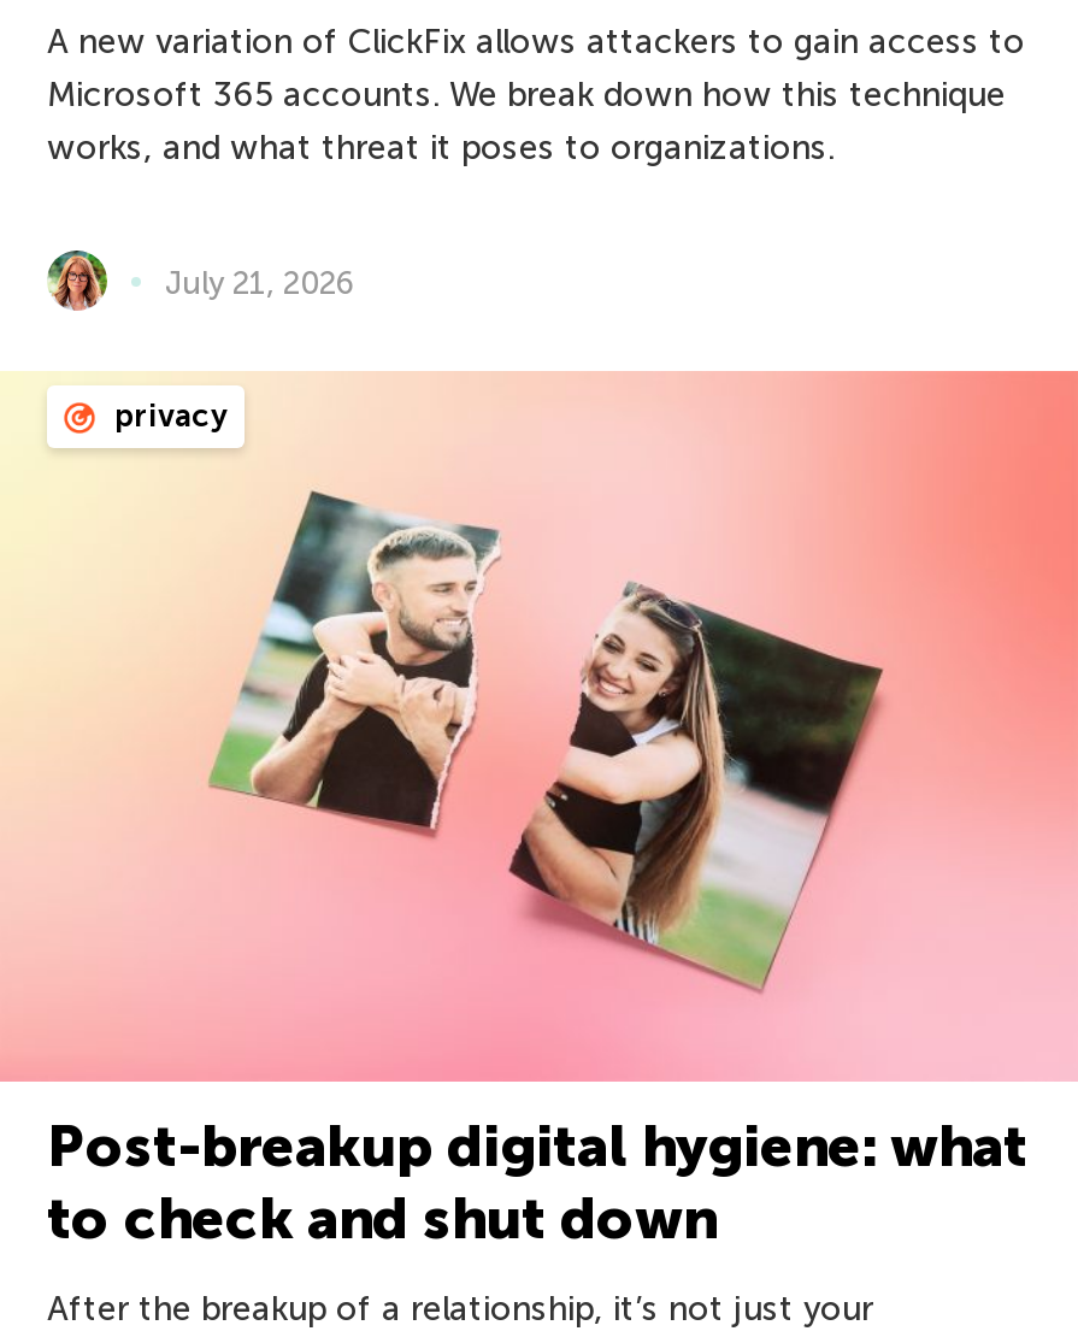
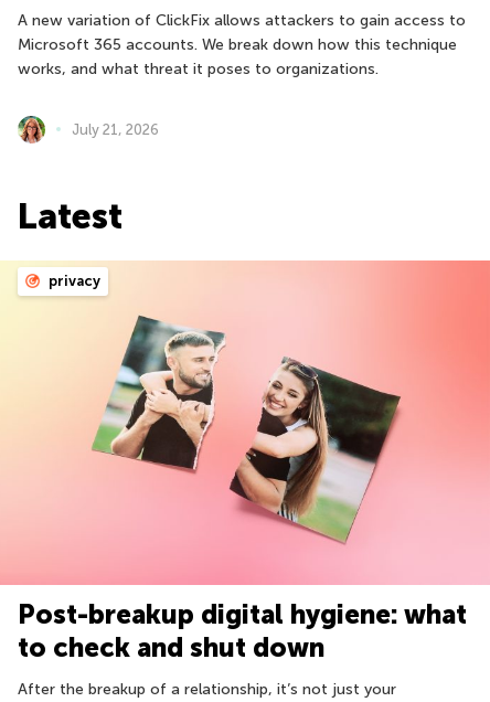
+ Latest
